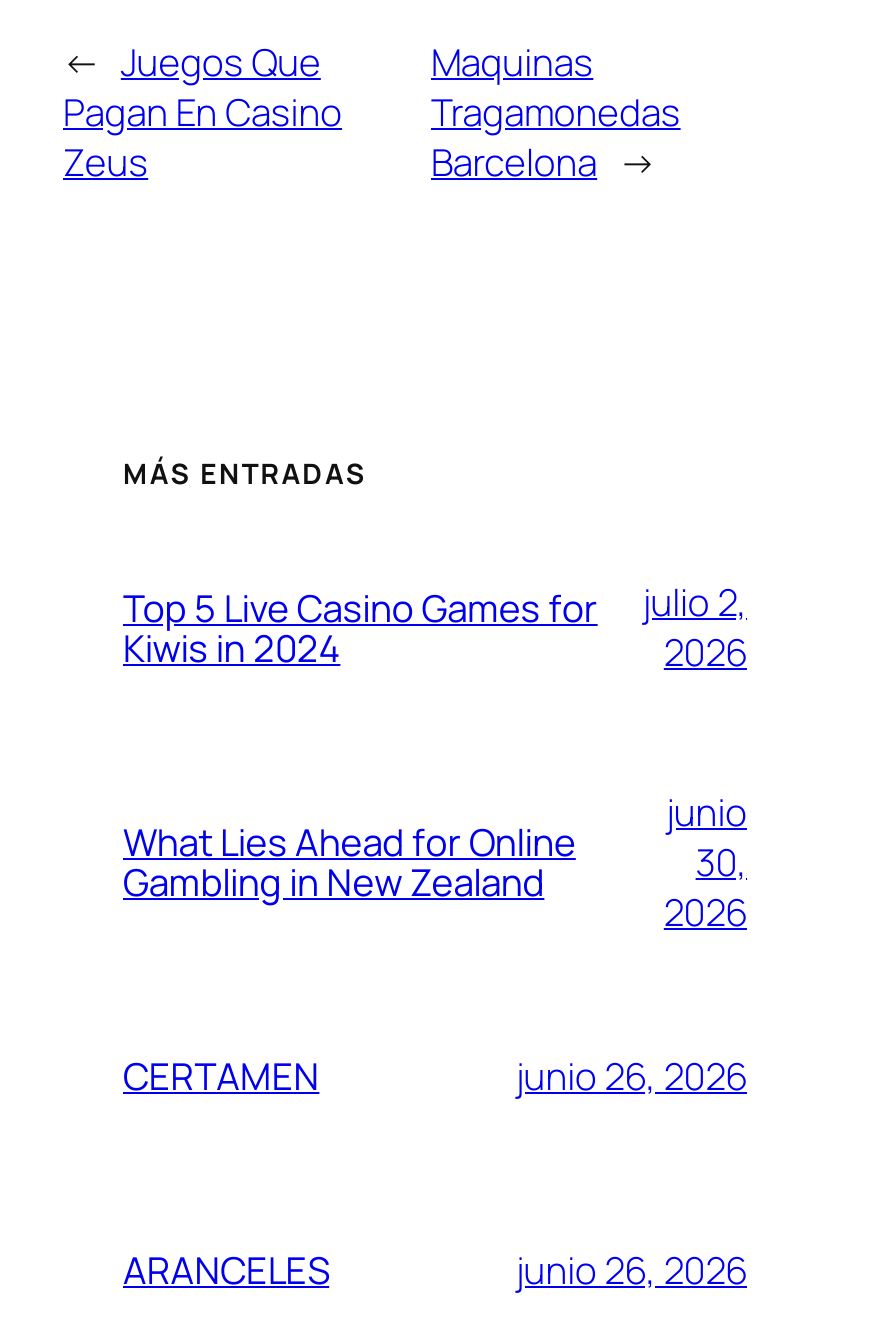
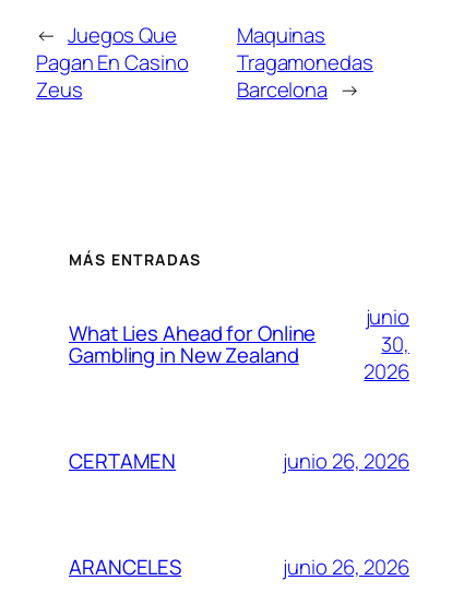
- Top 5 Live Casino Games for
- Kiwis in 2024

- julio 2,
- 2026
